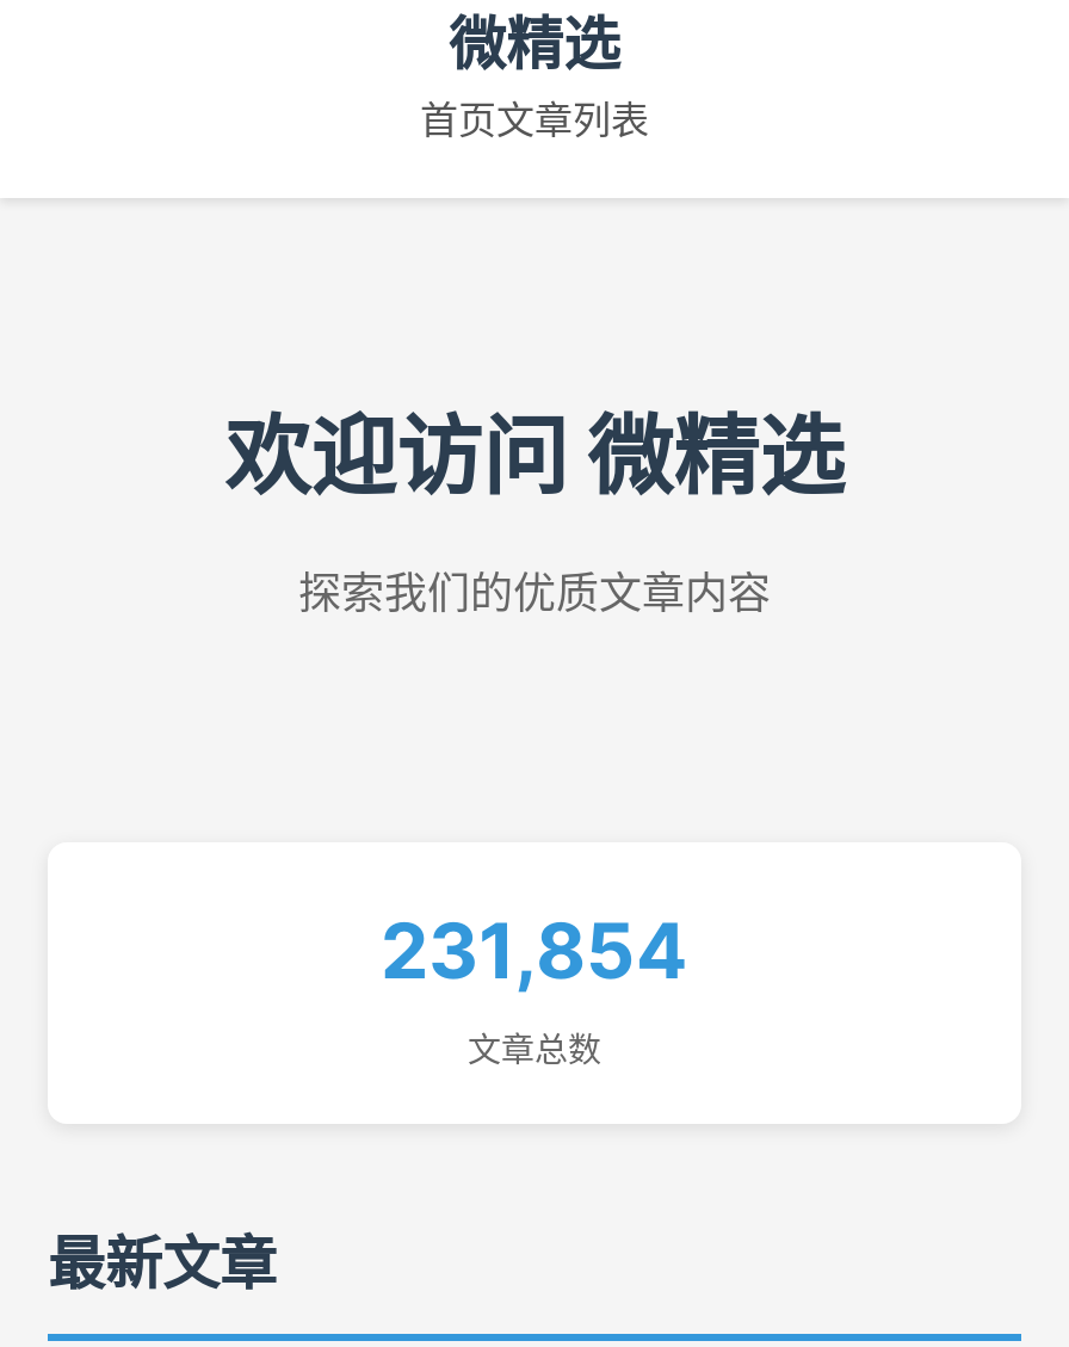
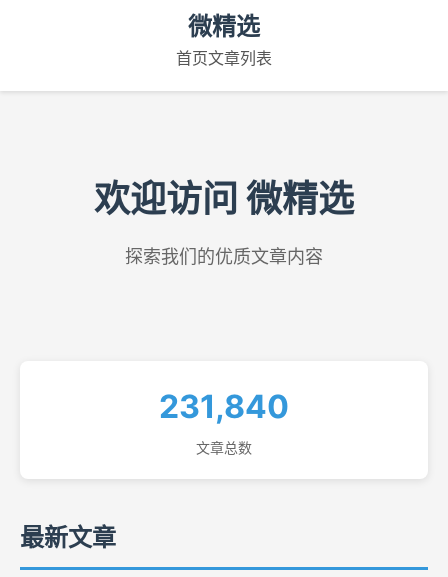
- 231,854
+ 231,840
